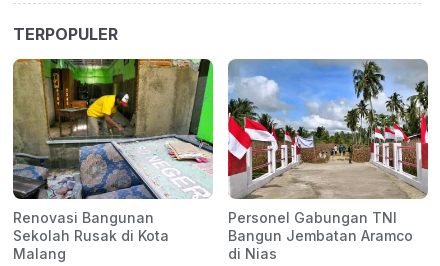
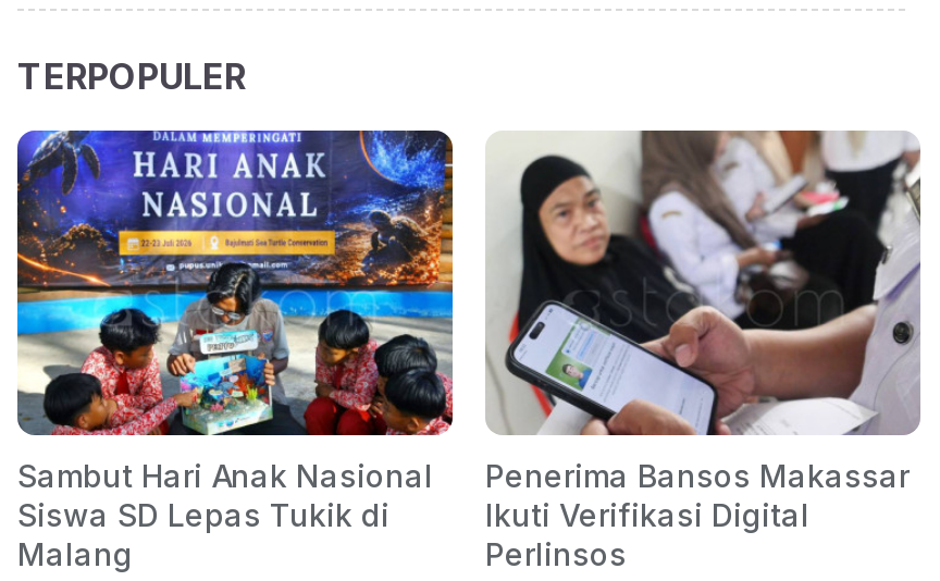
- [image]
- Renovasi Bangunan
- Sekolah Rusak di Kota
+ [image]
+ Sambut Hari Anak Nasional
+ Siswa SD Lepas Tukik di

- [image]
- Personel Gabungan TNI
- Bangun Jembatan Aramco
- di Nias
+ [image]
+ Penerima Bansos Makassar
+ Ikuti Verifikasi Digital
+ Perlinsos
